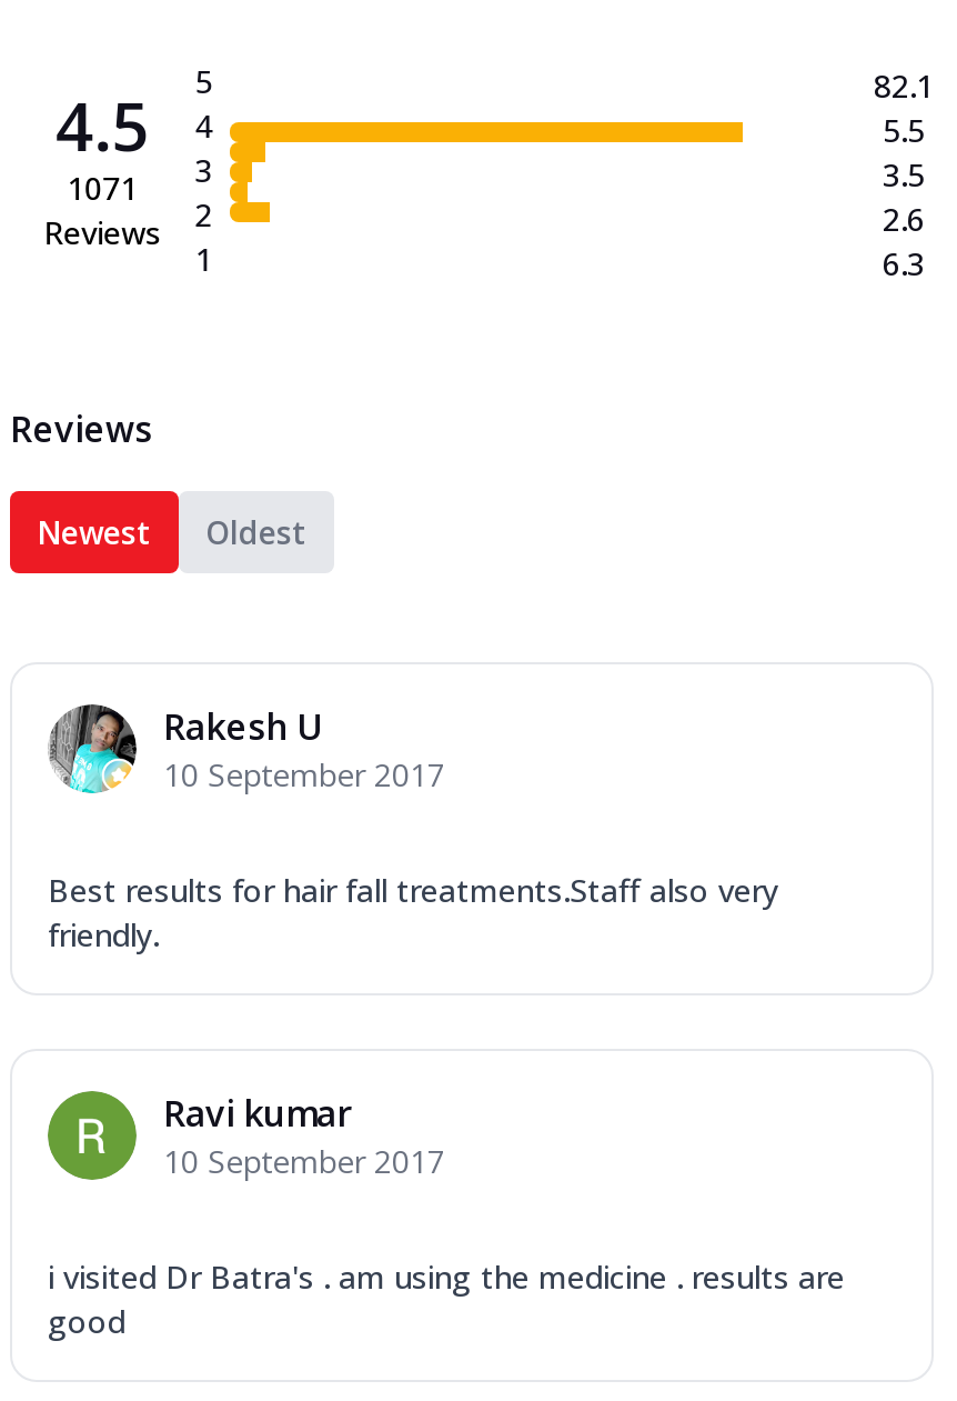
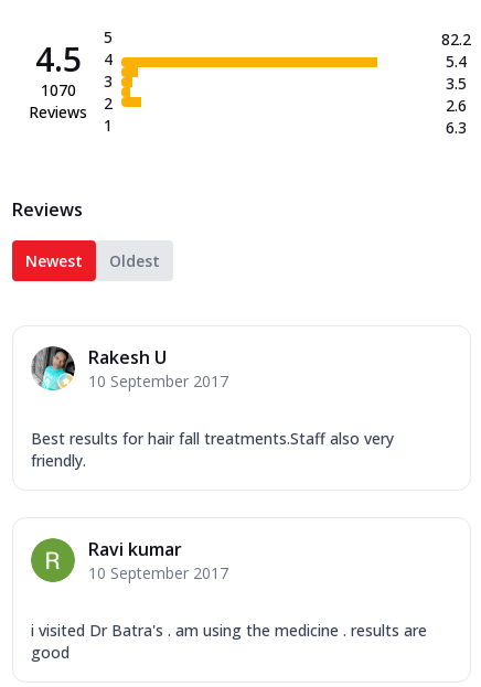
- 4.5 1071 3 5 4
+ 4.5 1070 3 5 4

- 82.1
+ 82.2

- 5.5
+ 5.4
